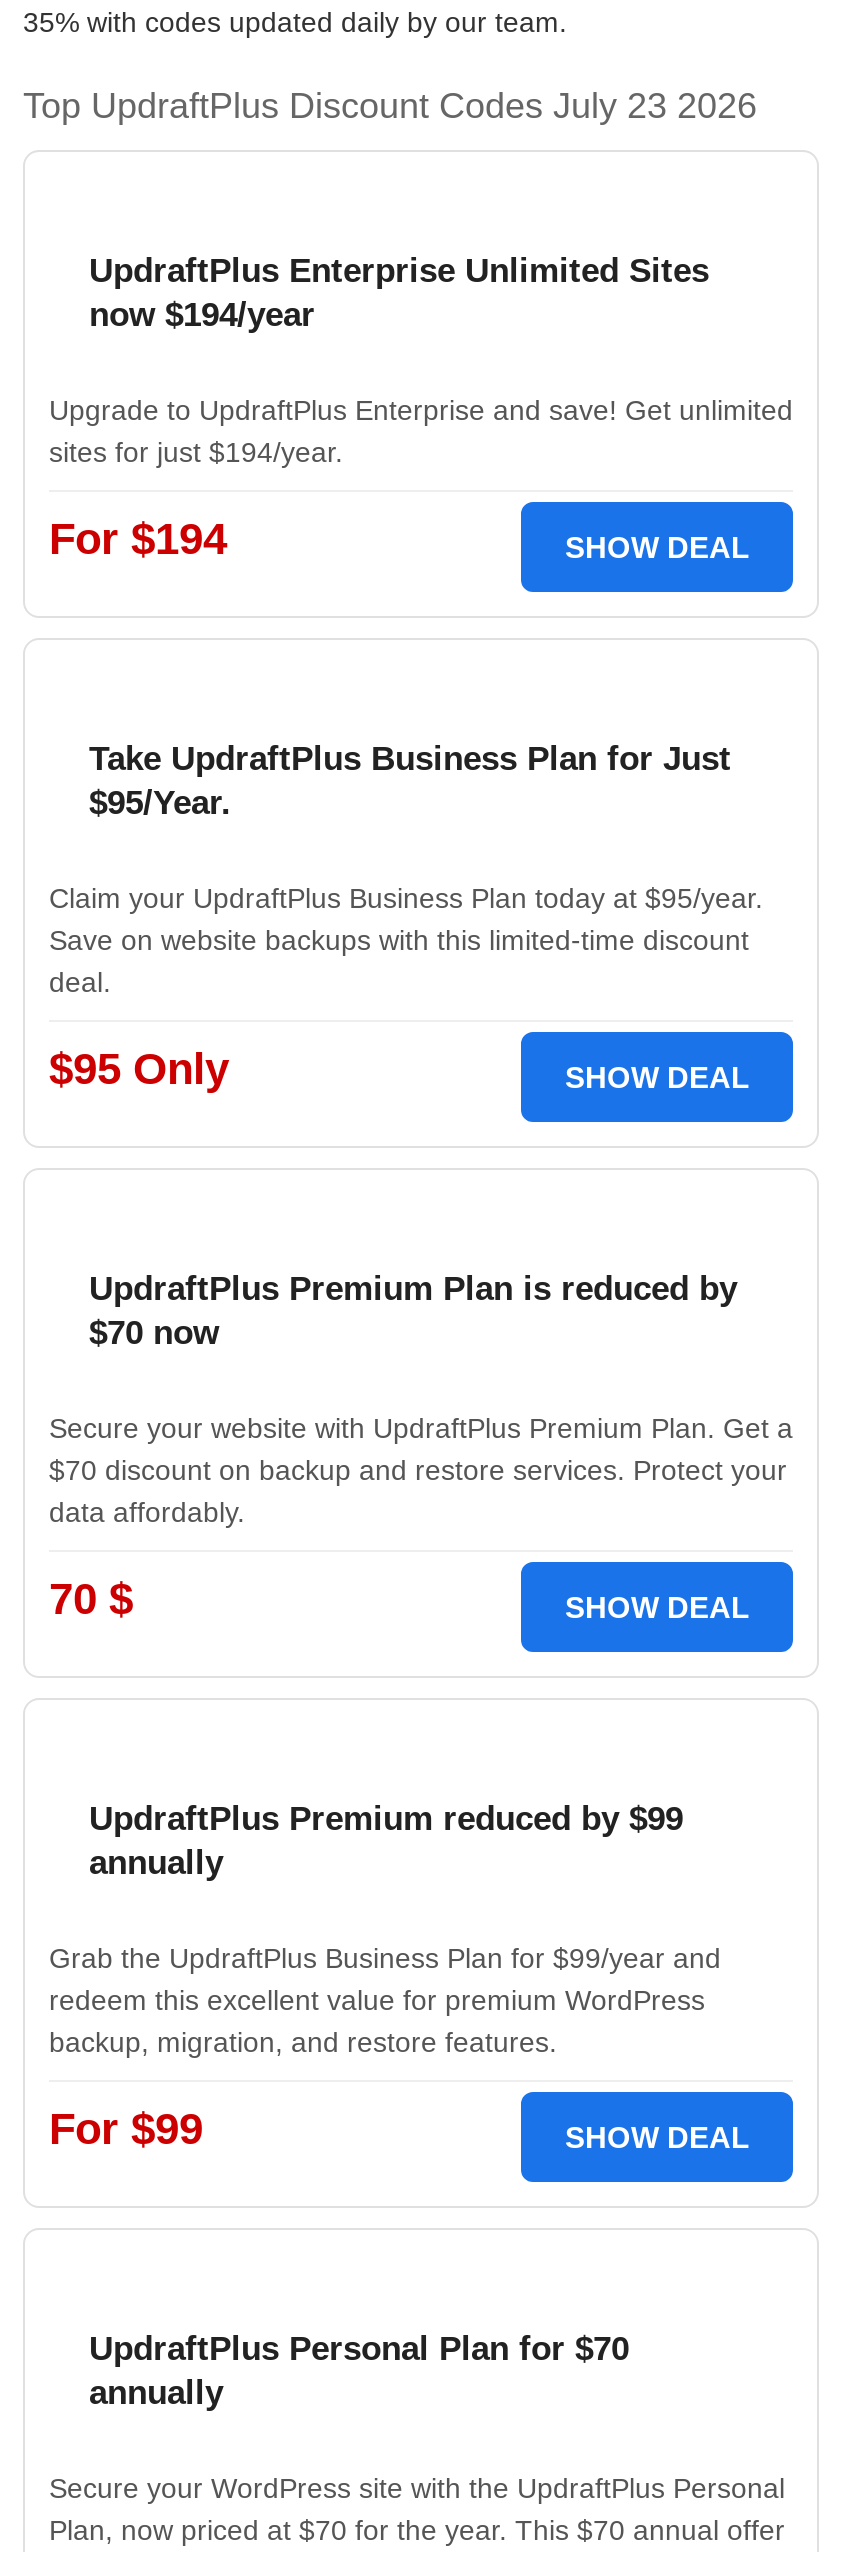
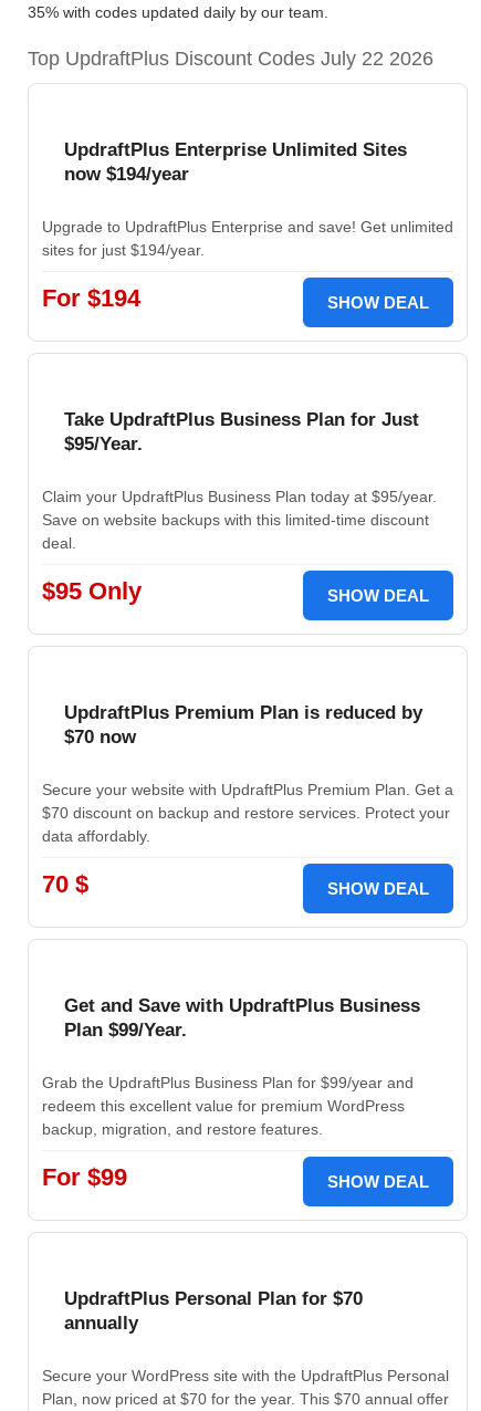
- Top UpdraftPlus Discount Codes July 23 2026
+ Top UpdraftPlus Discount Codes July 22 2026

- UpdraftPlus Premium reduced by $99
- annually
+ Get and Save with UpdraftPlus Business
+ Plan $99/Year.
